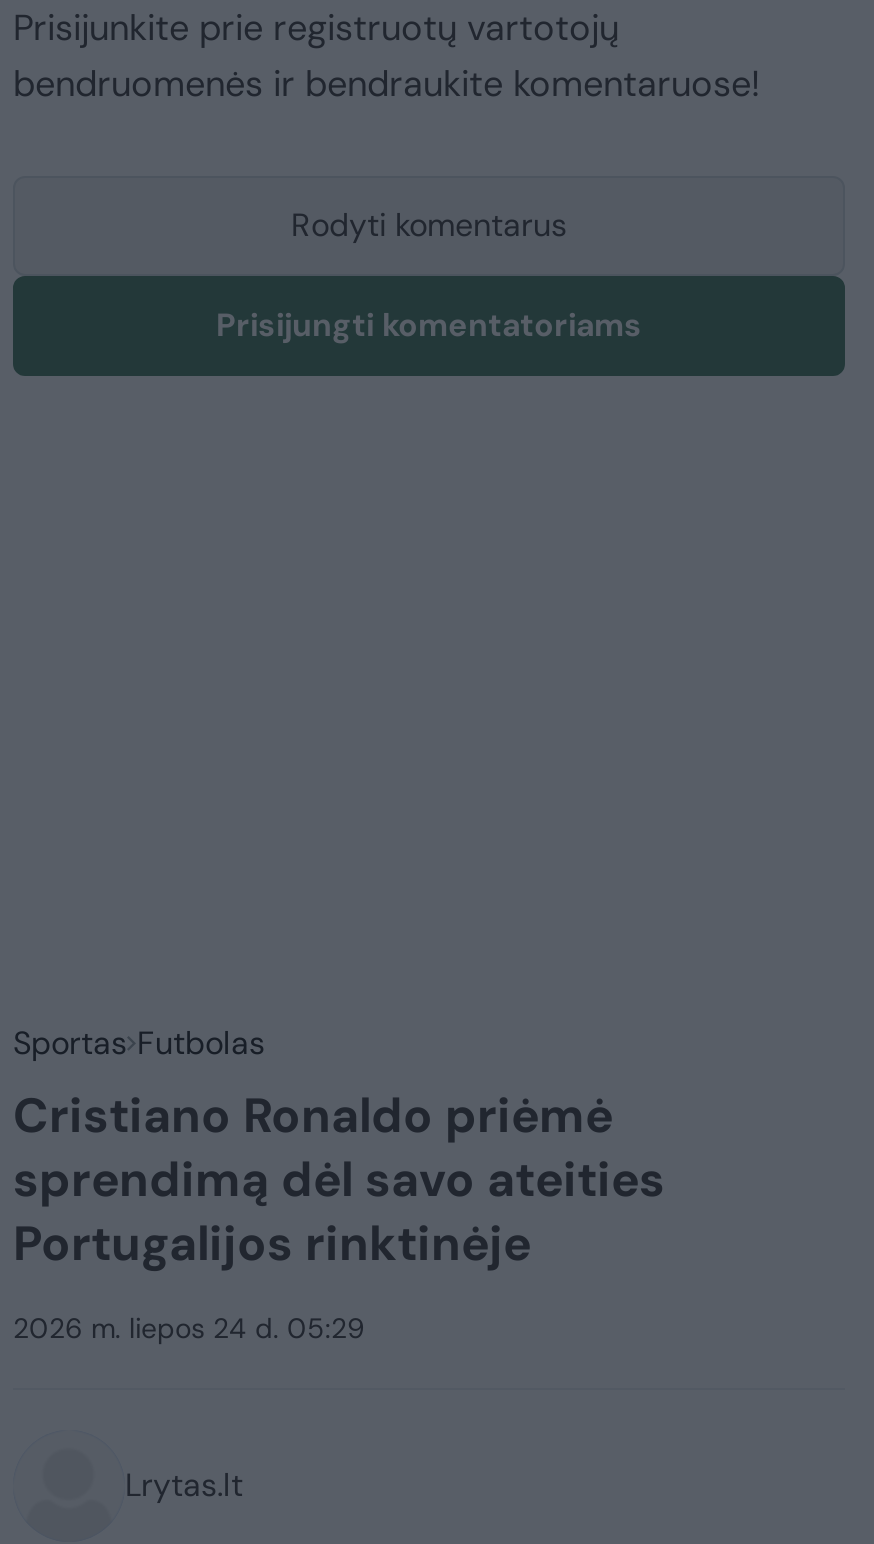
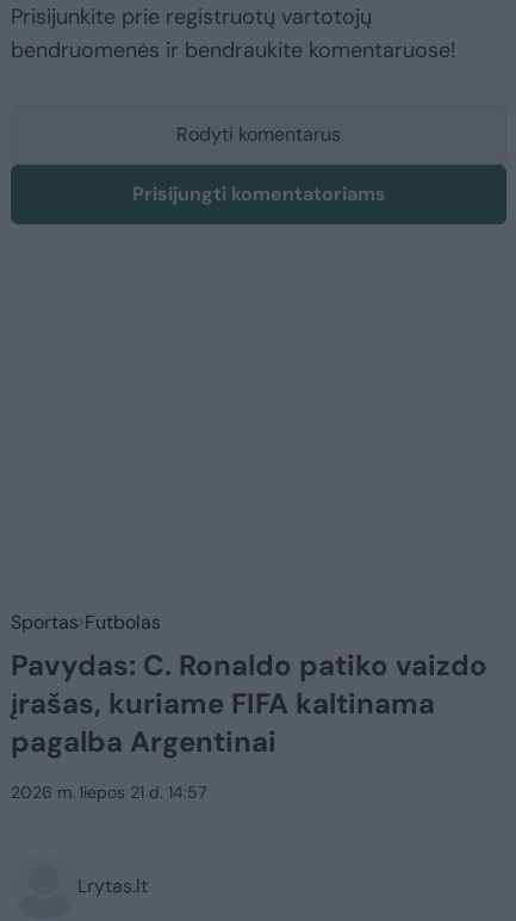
- Cristiano Ronaldo priėmė
- sprendimą dėl savo ateities
- Portugalijos rinktinėje
+ Pavydas: C. Ronaldo patiko vaizdo
+ įrašas, kuriame FIFA kaltinama
+ pagalba Argentinai

- 2026 m. liepos 24 d. 05:29
+ 2026 m. liepos 21 d. 14:57
